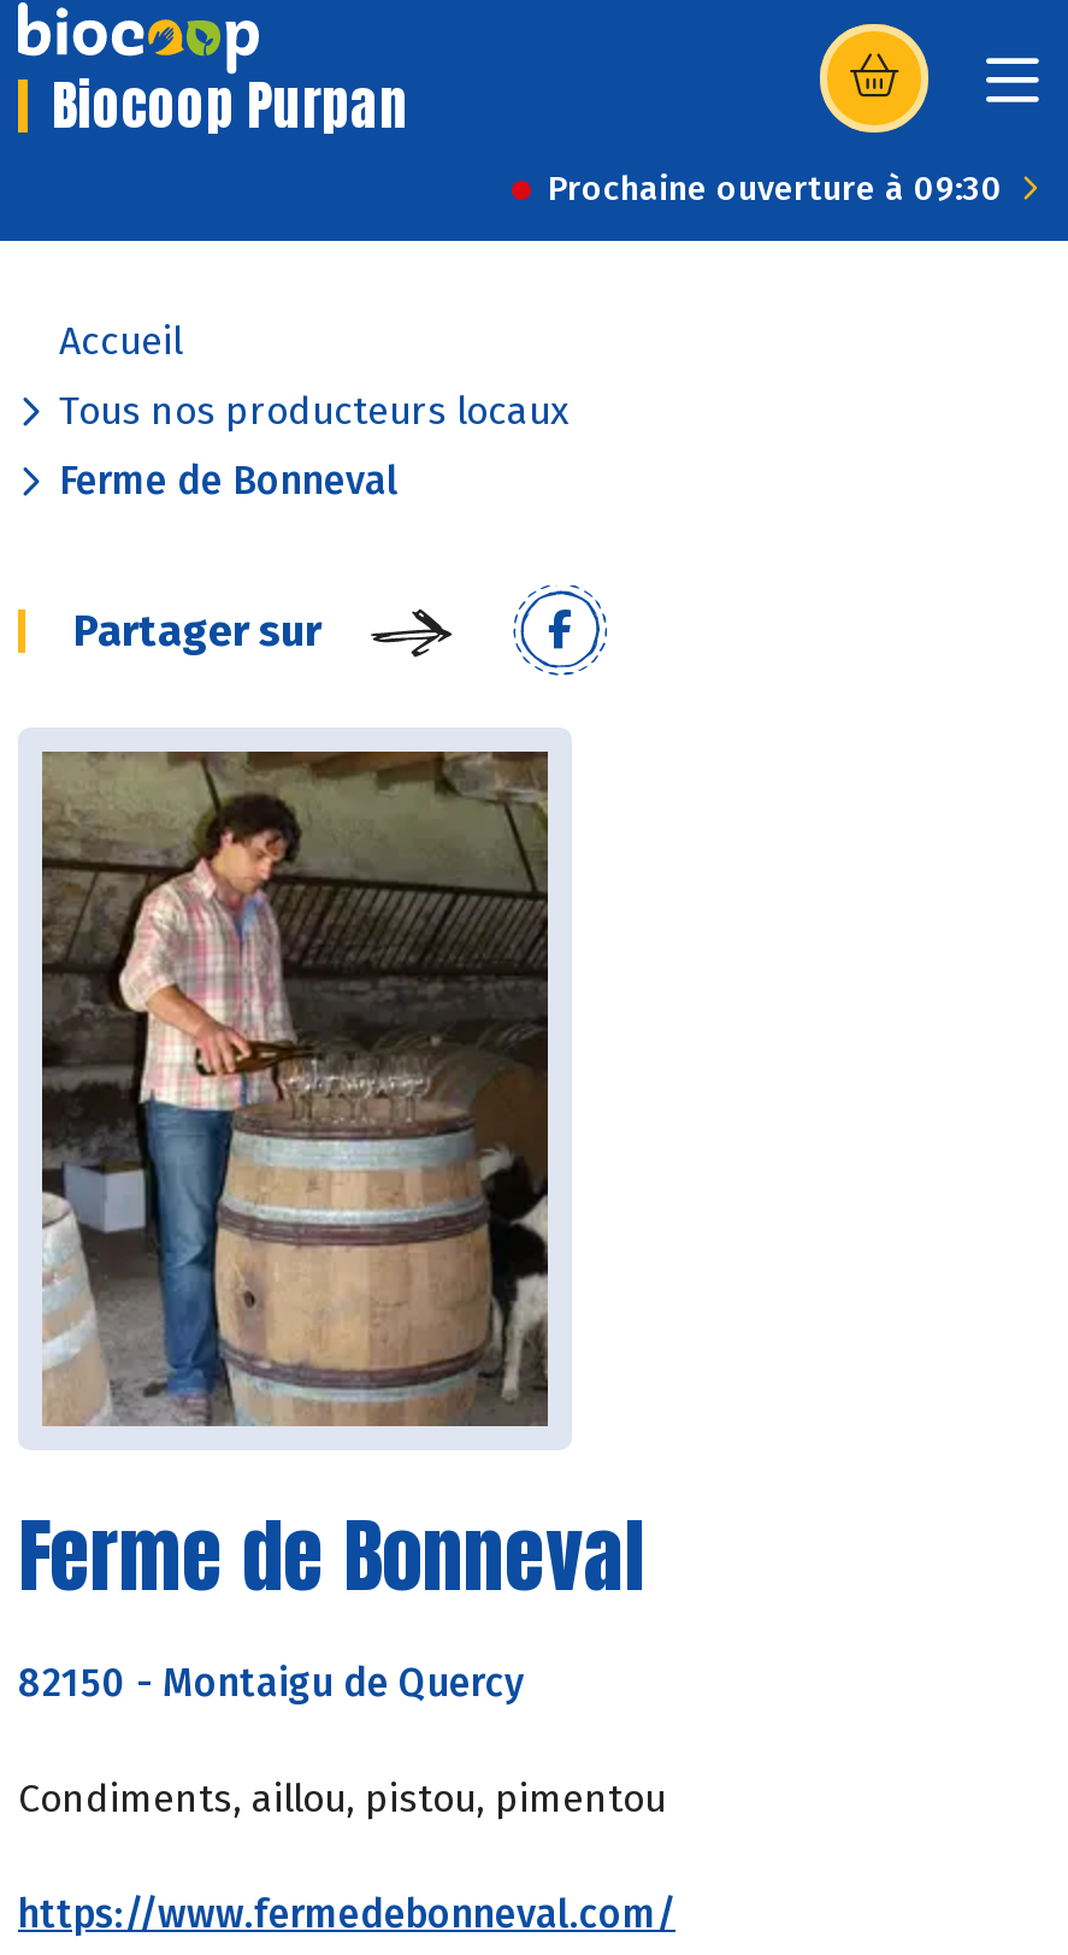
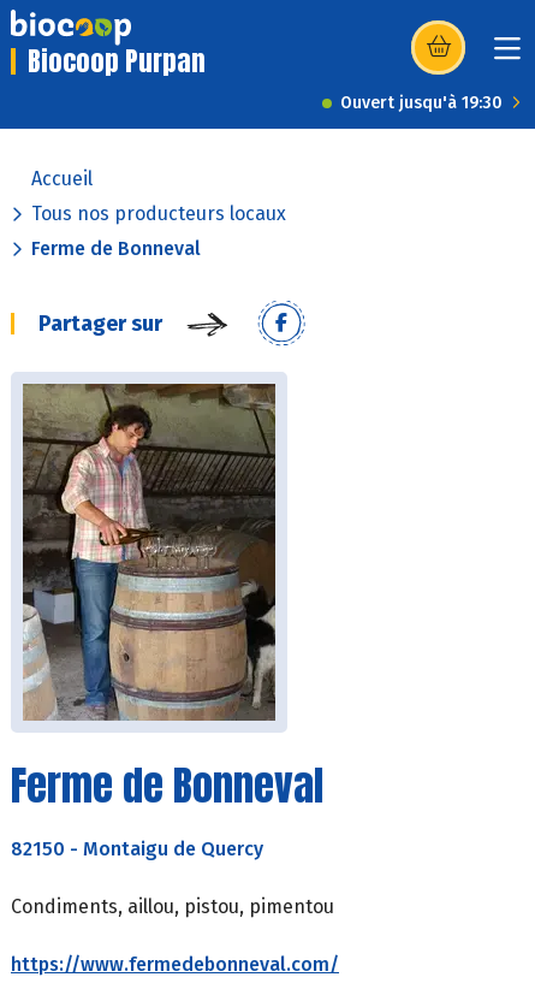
- Prochaine ouverture à 09:30
+ Ouvert jusqu'à 19:30
